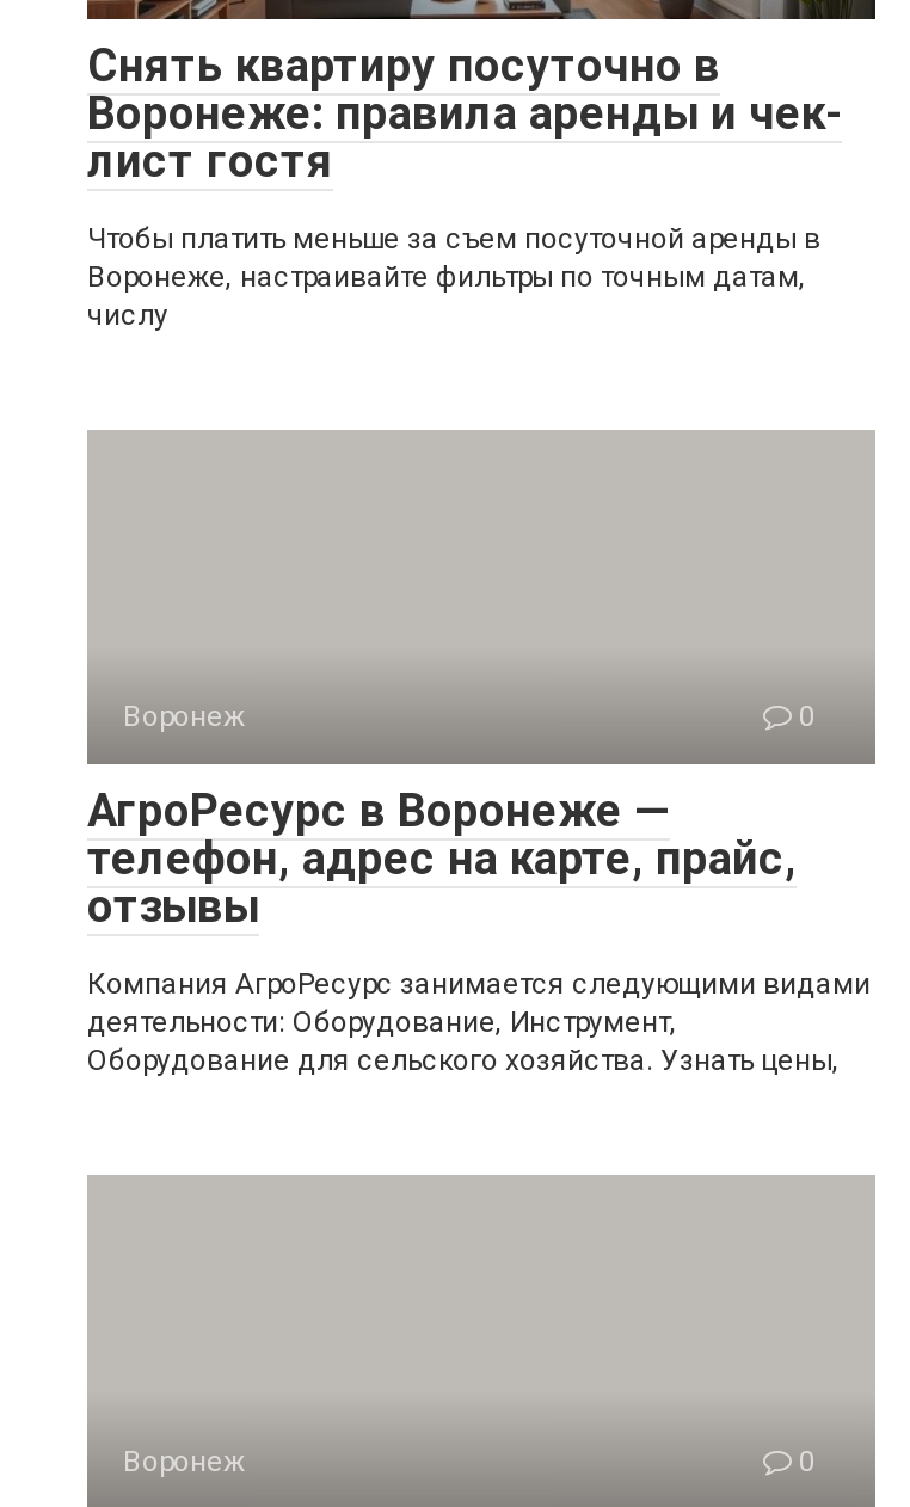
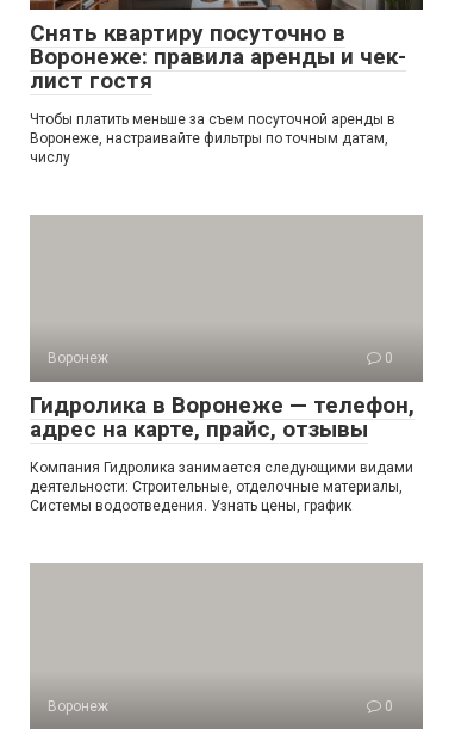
- АгроРесурс в Воронеже —
- телефон, адрес на карте, прайс,
- отзывы
+ Гидролика в Воронеже — телефон,
+ адрес на карте, прайс, отзывы

- Компания АгроРесурс занимается следующими видами
- деятельности: Оборудование, Инструмент,
- Оборудование для сельского хозяйства. Узнать цены,
+ Компания Гидролика занимается следующими видами
+ деятельности: Строительные, отделочные материалы,
+ Системы водоотведения. Узнать цены, график
